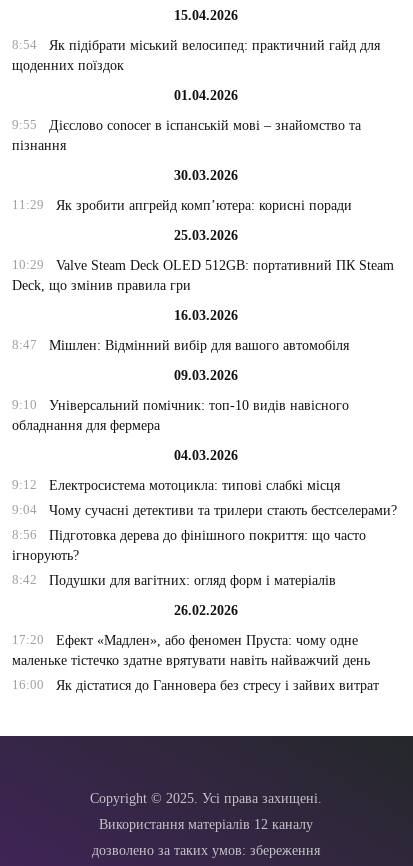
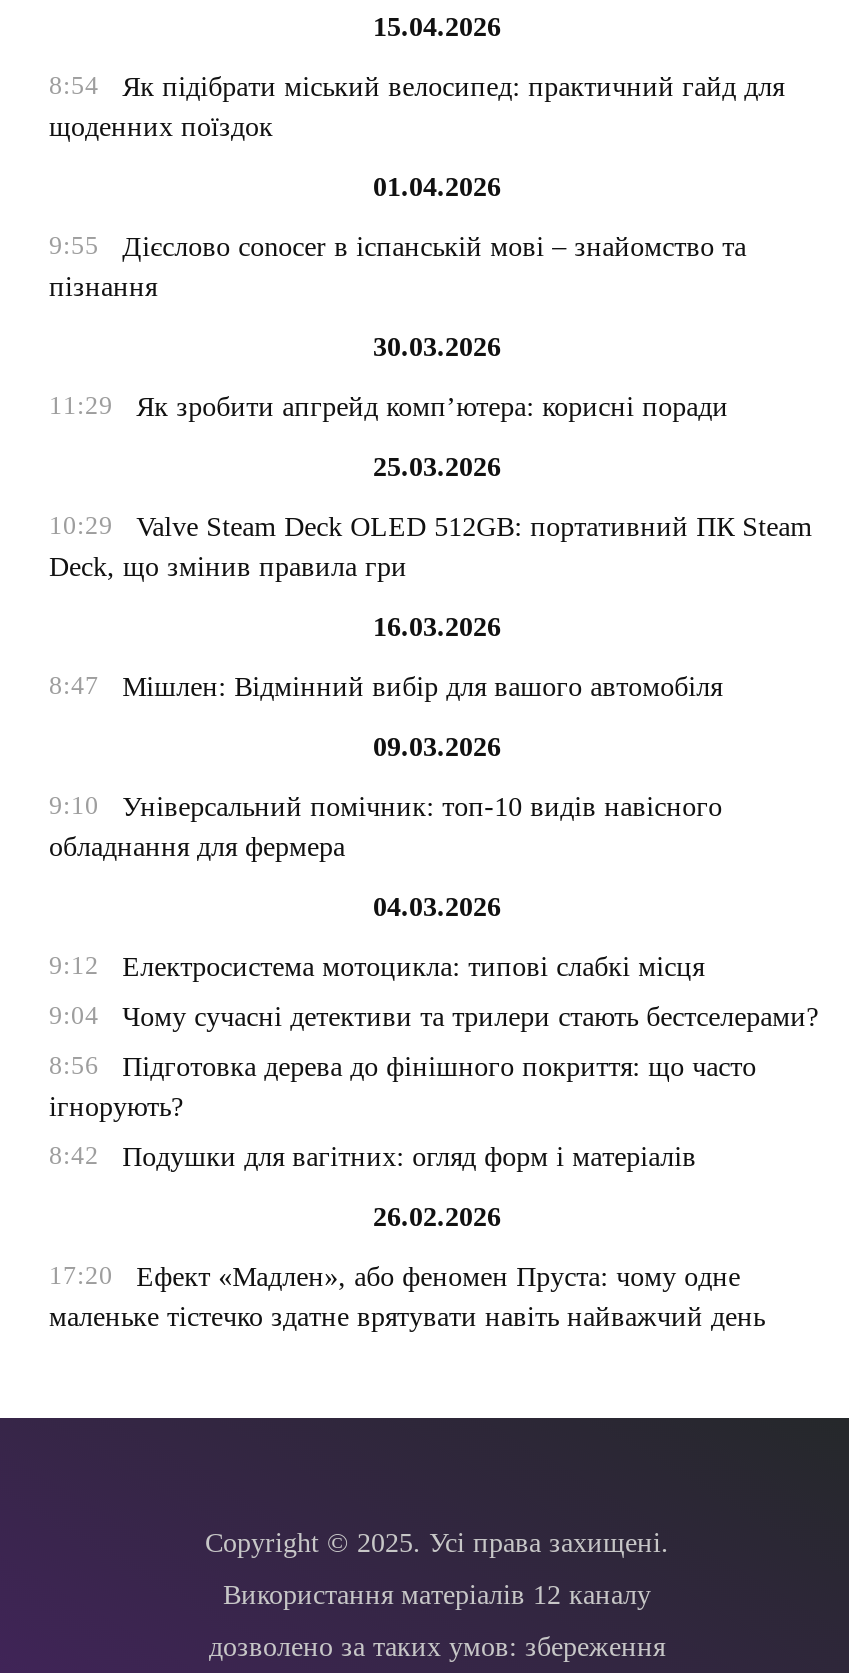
- 16:00
- Як дістатися до Ганновера без стресу і зайвих витрат
